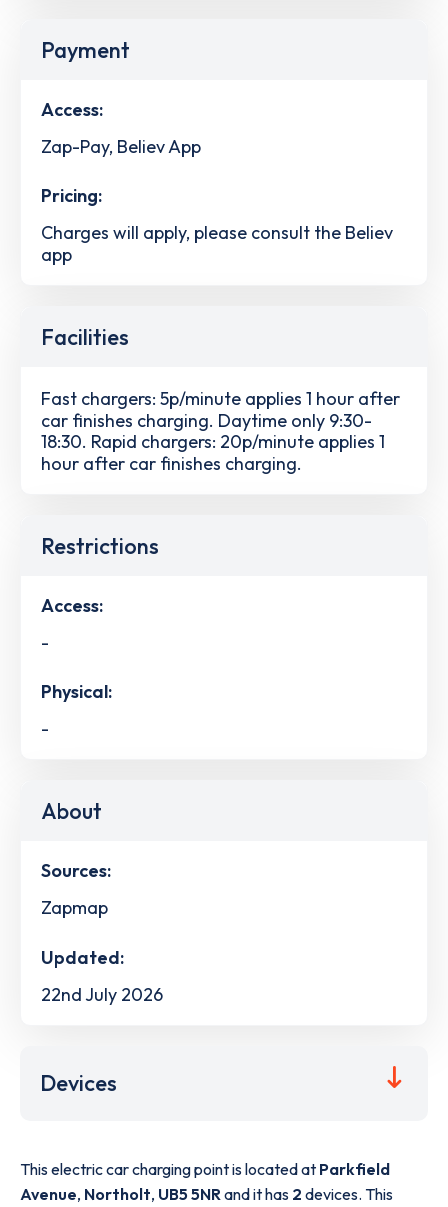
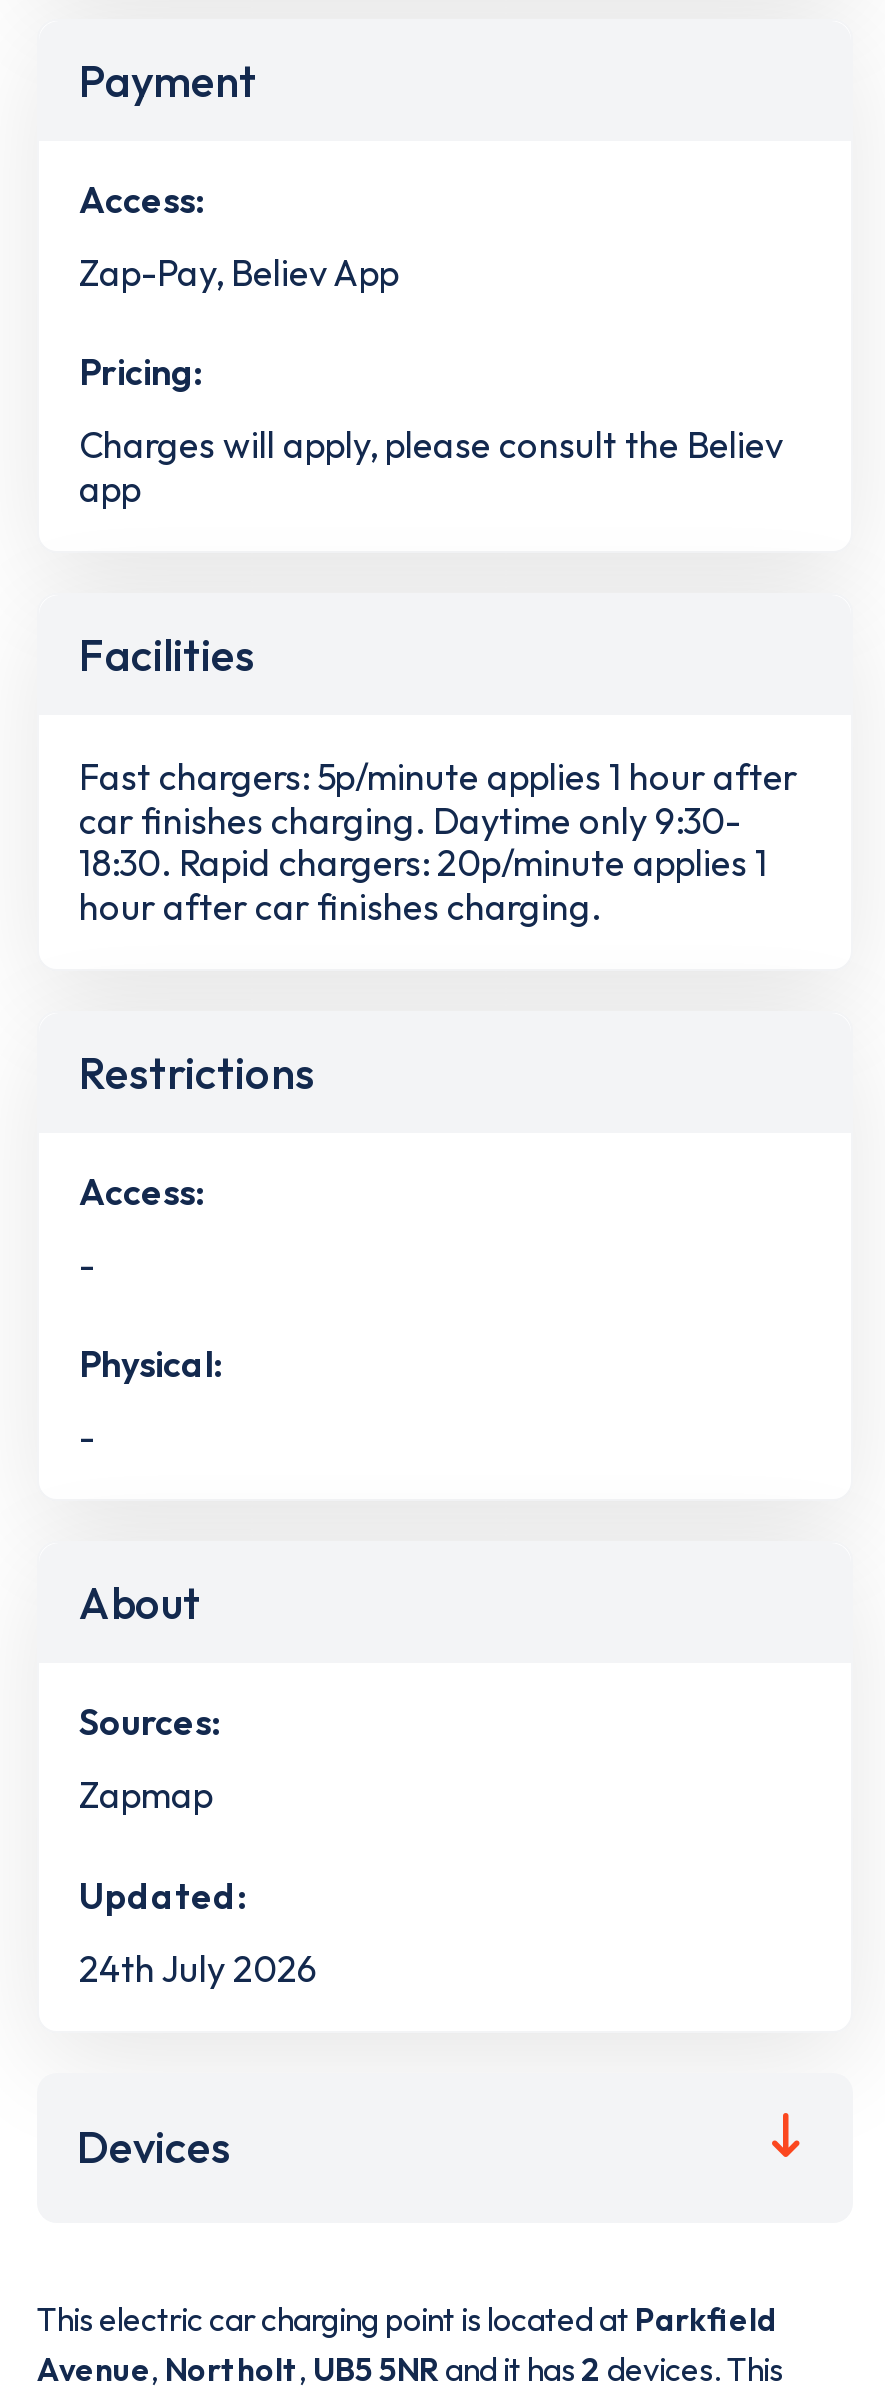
- 22nd July 2026
+ 24th July 2026
